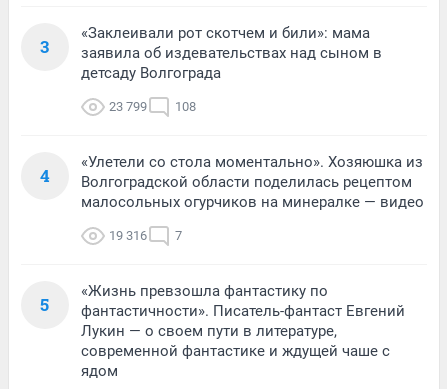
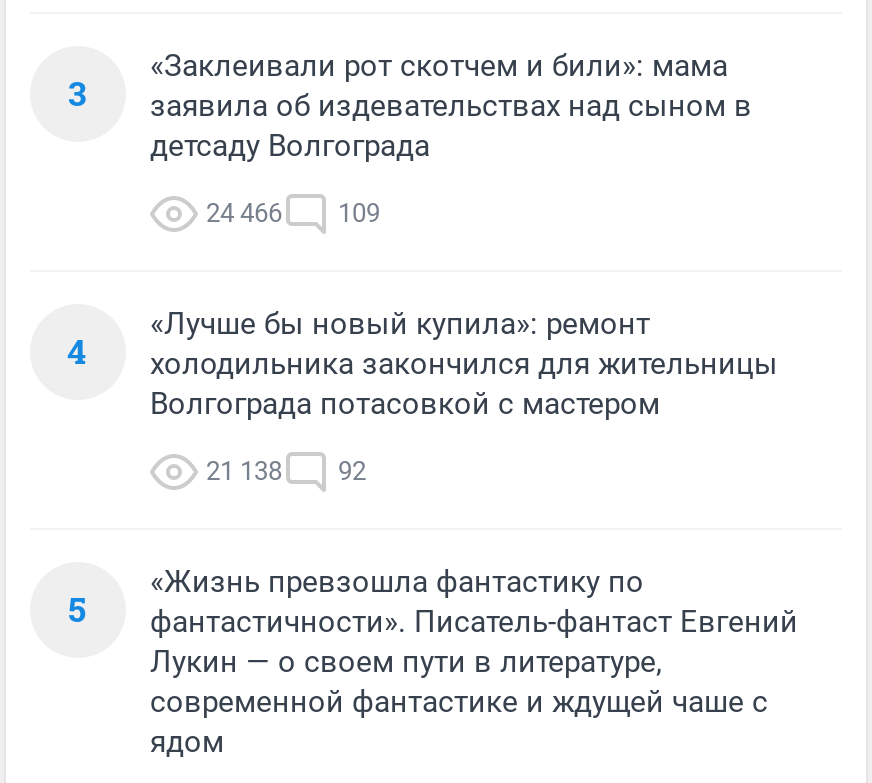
- 23 799
+ 24 466

- 108
+ 109

- «Улетели со стола моментально». Хозяюшка из
- Волгоградской области поделилась рецептом
- малосольных огурчиков на минералке — видео
+ «Лучше бы новый купила»: ремонт
+ холодильника закончился для жительницы
+ Волгограда потасовкой с мастером

- 19 316
- 7
+ 21 138
+ 92
